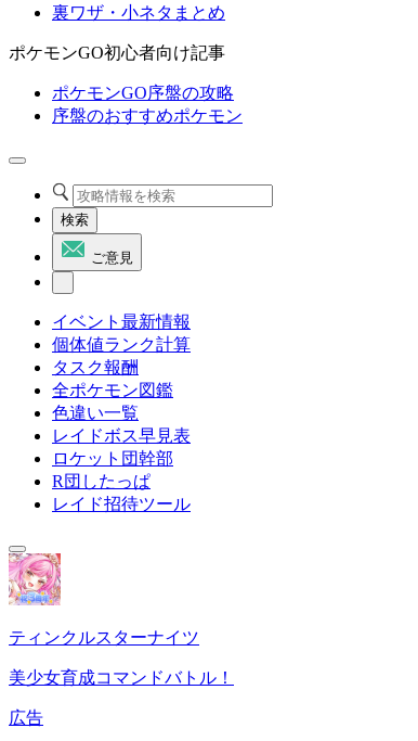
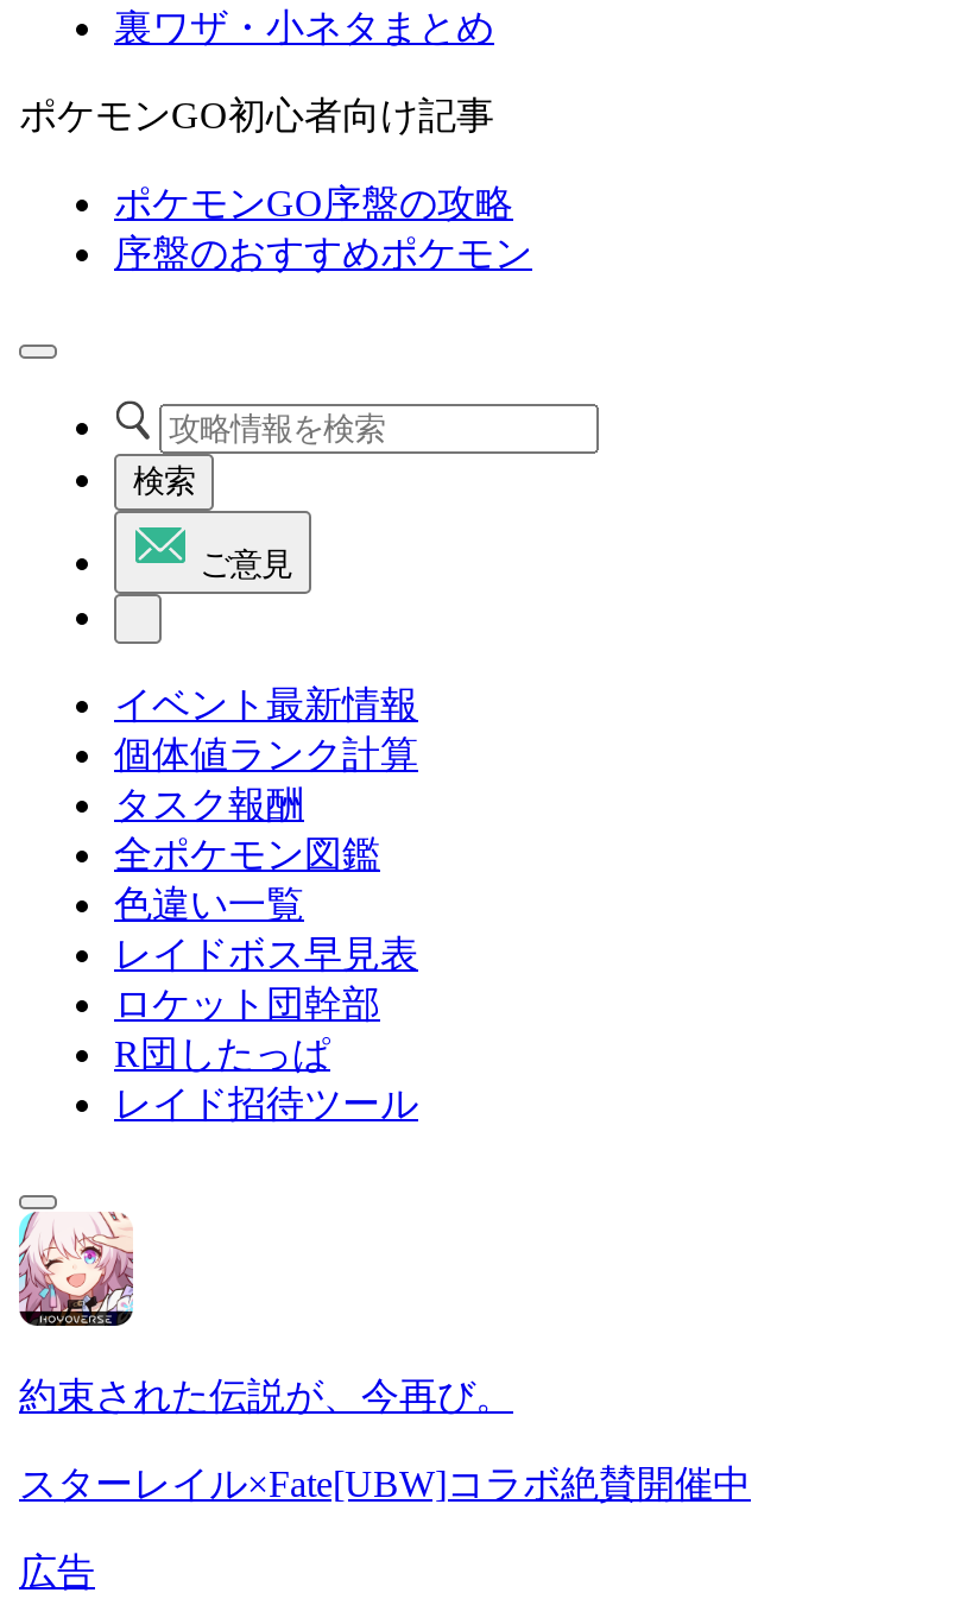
- [image]
- ティンクルスターナイツ
+ [image]
+ 約束された伝説が、今再び。

- 美少女育成コマンドバトル！
+ スターレイル×Fate[UBW]コラボ絶賛開催中
